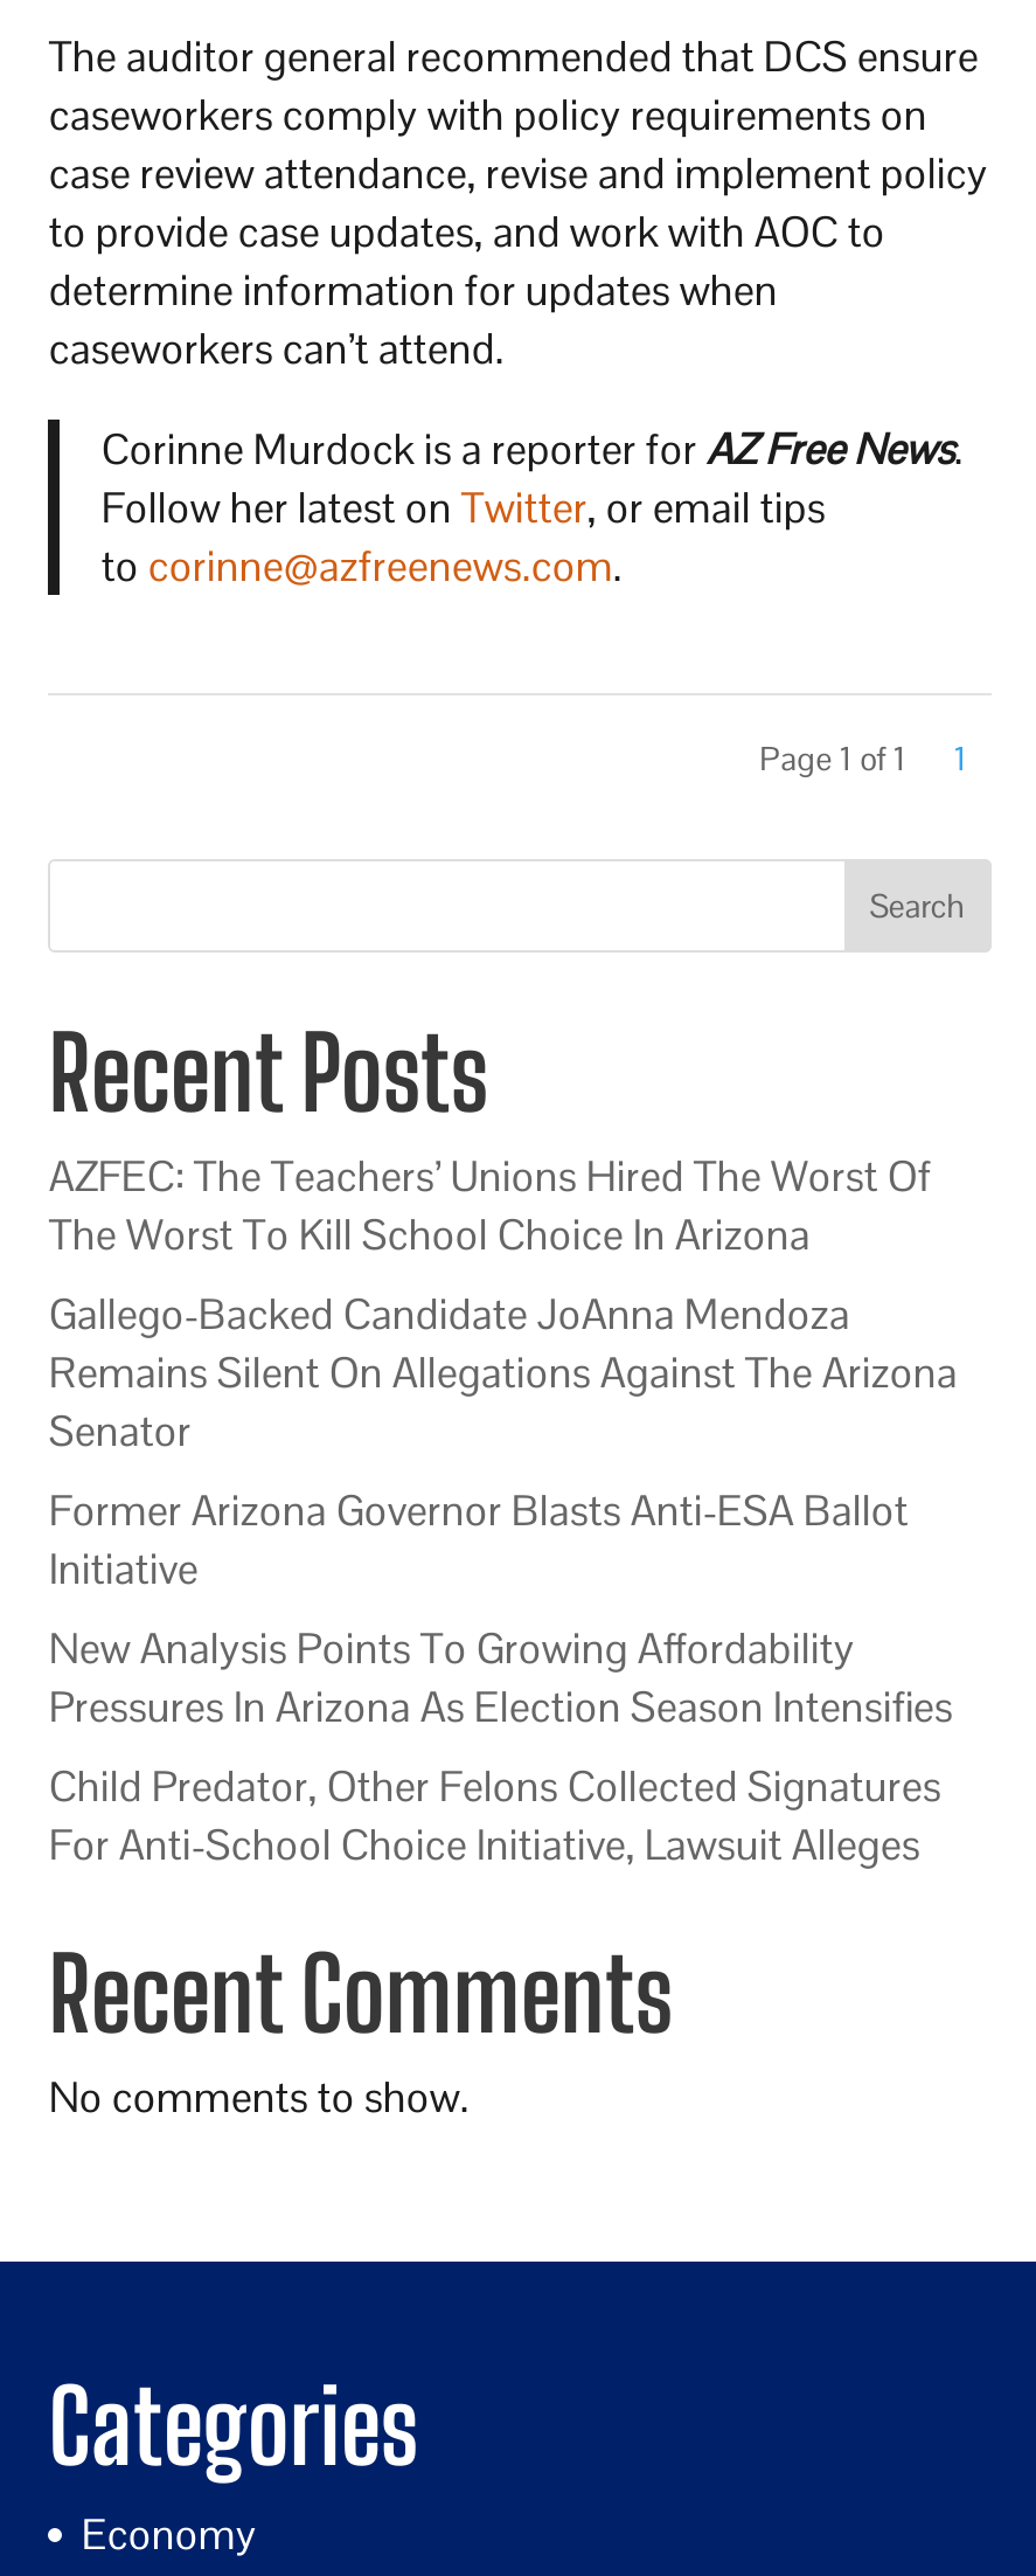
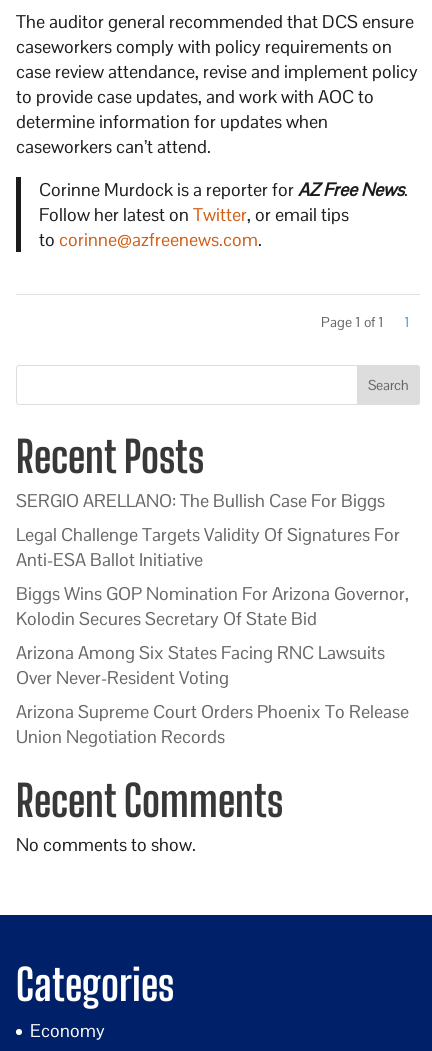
- AZFEC: The Teachers’ Unions Hired The Worst Of
- The Worst To Kill School Choice In Arizona
+ SERGIO ARELLANO: The Bullish Case For Biggs

- Gallego-Backed Candidate JoAnna Mendoza
- Remains Silent On Allegations Against The Arizona
- Senator
+ Legal Challenge Targets Validity Of Signatures For
+ Anti-ESA Ballot Initiative

- Former Arizona Governor Blasts Anti-ESA Ballot
- Initiative
+ Biggs Wins GOP Nomination For Arizona Governor,
+ Kolodin Secures Secretary Of State Bid

- New Analysis Points To Growing Affordability
- Pressures In Arizona As Election Season Intensifies
+ Arizona Among Six States Facing RNC Lawsuits
+ Over Never-Resident Voting

- Child Predator, Other Felons Collected Signatures
- For Anti-School Choice Initiative, Lawsuit Alleges
+ Arizona Supreme Court Orders Phoenix To Release
+ Union Negotiation Records
